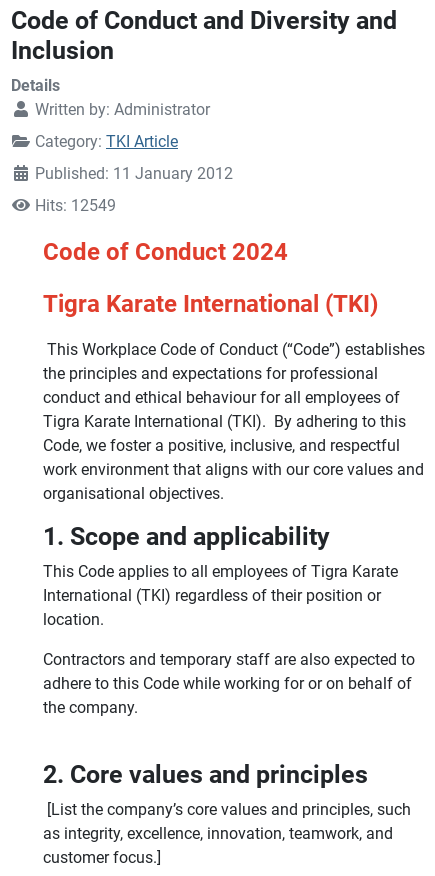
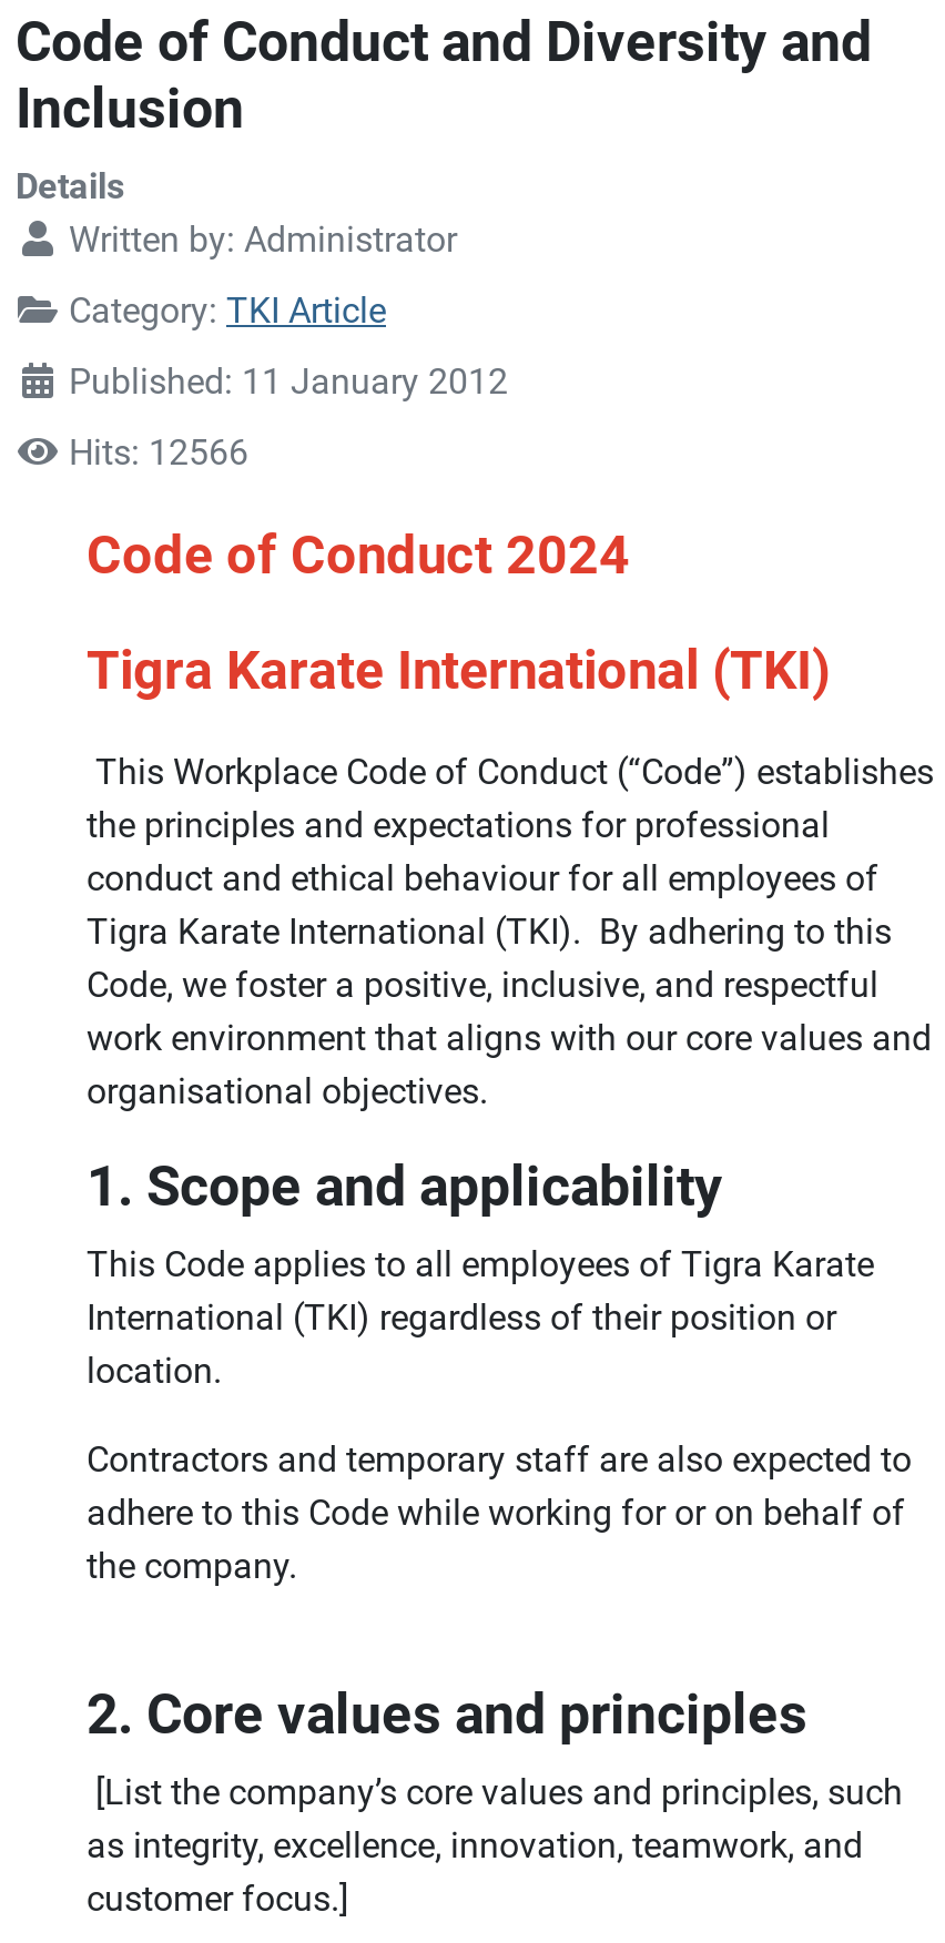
- Hits: 12549
+ Hits: 12566
